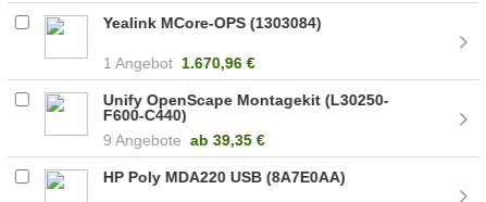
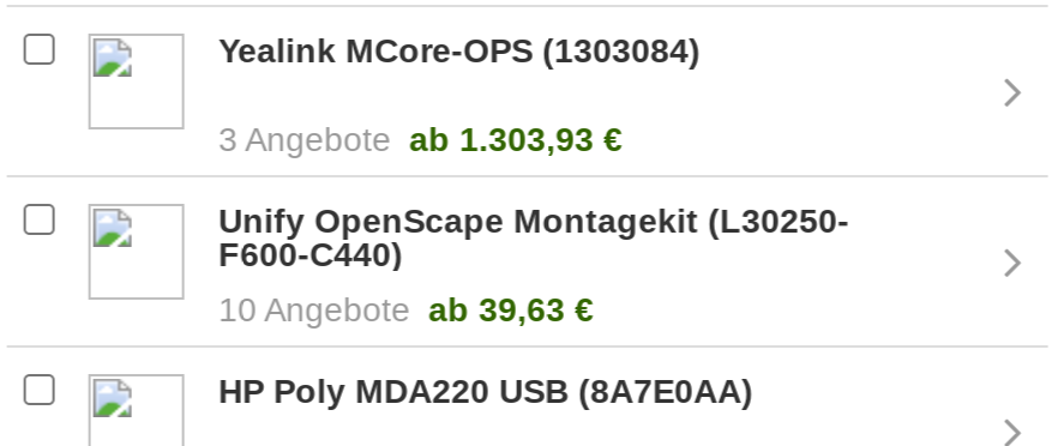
- 1 Angebot 1.670,96 €
+ 3 Angebote ab 1.303,93 €

- 9 Angebote ab 39,35 €
+ 10 Angebote ab 39,63 €
